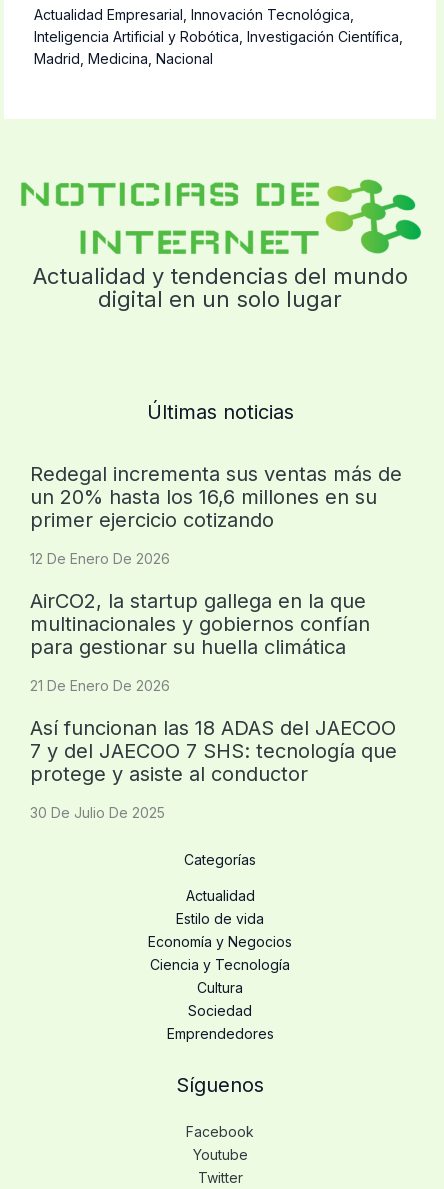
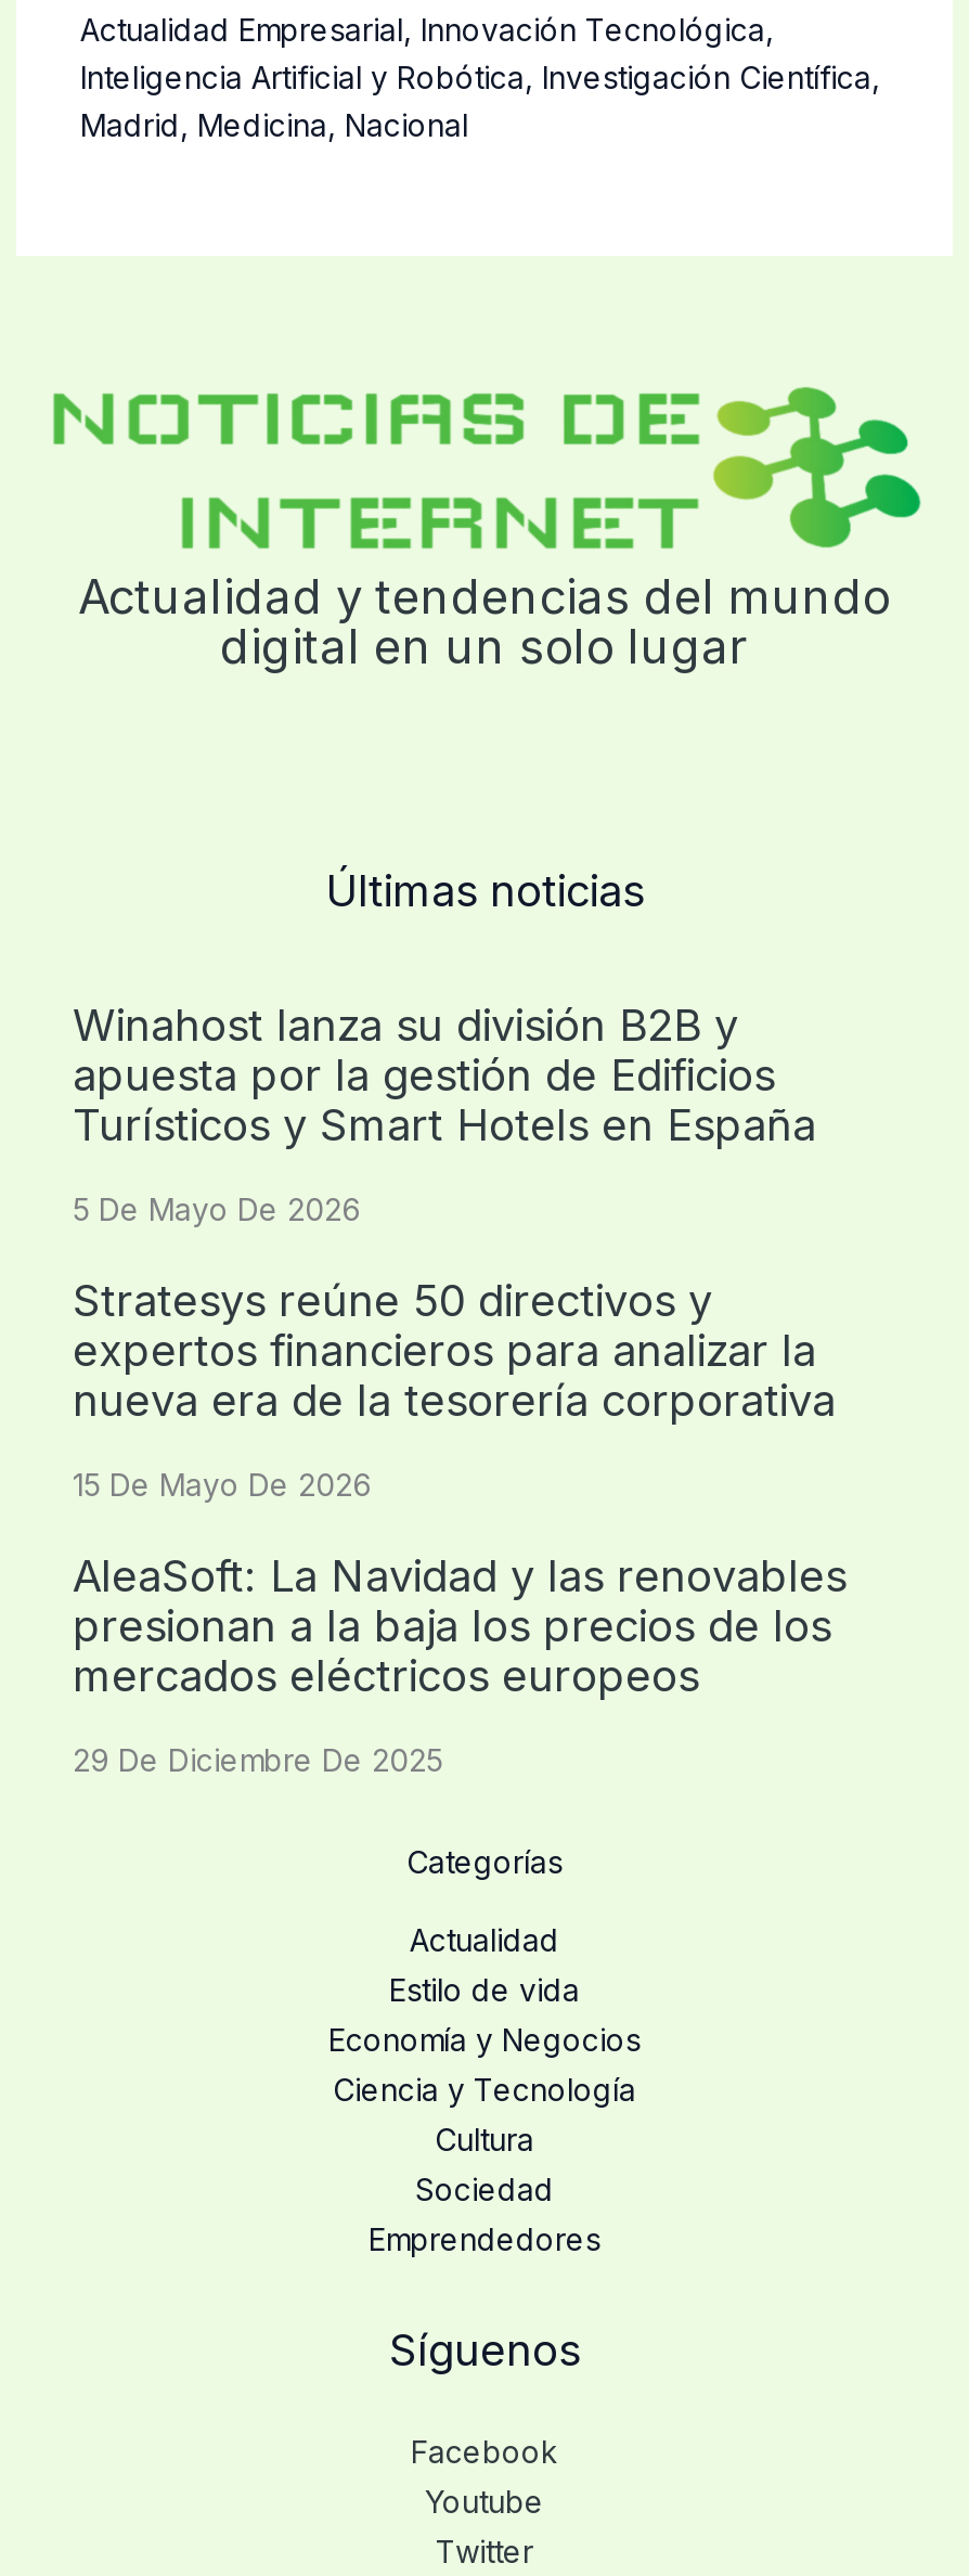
- Redegal incrementa sus ventas más de
- un 20% hasta los 16,6 millones en su
- primer ejercicio cotizando
+ Winahost lanza su división B2B y
+ apuesta por la gestión de Edificios
+ Turísticos y Smart Hotels en España

- 12 De Enero De 2026
+ 5 De Mayo De 2026

- AirCO2, la startup gallega en la que
- multinacionales y gobiernos confían
- para gestionar su huella climática
+ Stratesys reúne 50 directivos y
+ expertos financieros para analizar la
+ nueva era de la tesorería corporativa

- 21 De Enero De 2026
+ 15 De Mayo De 2026

- Así funcionan las 18 ADAS del JAECOO
- 7 y del JAECOO 7 SHS: tecnología que
- protege y asiste al conductor
+ AleaSoft: La Navidad y las renovables
+ presionan a la baja los precios de los
+ mercados eléctricos europeos

- 30 De Julio De 2025
+ 29 De Diciembre De 2025
